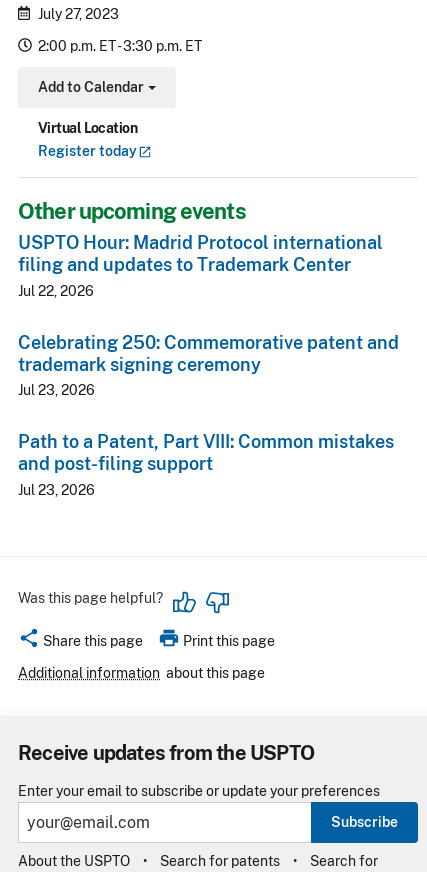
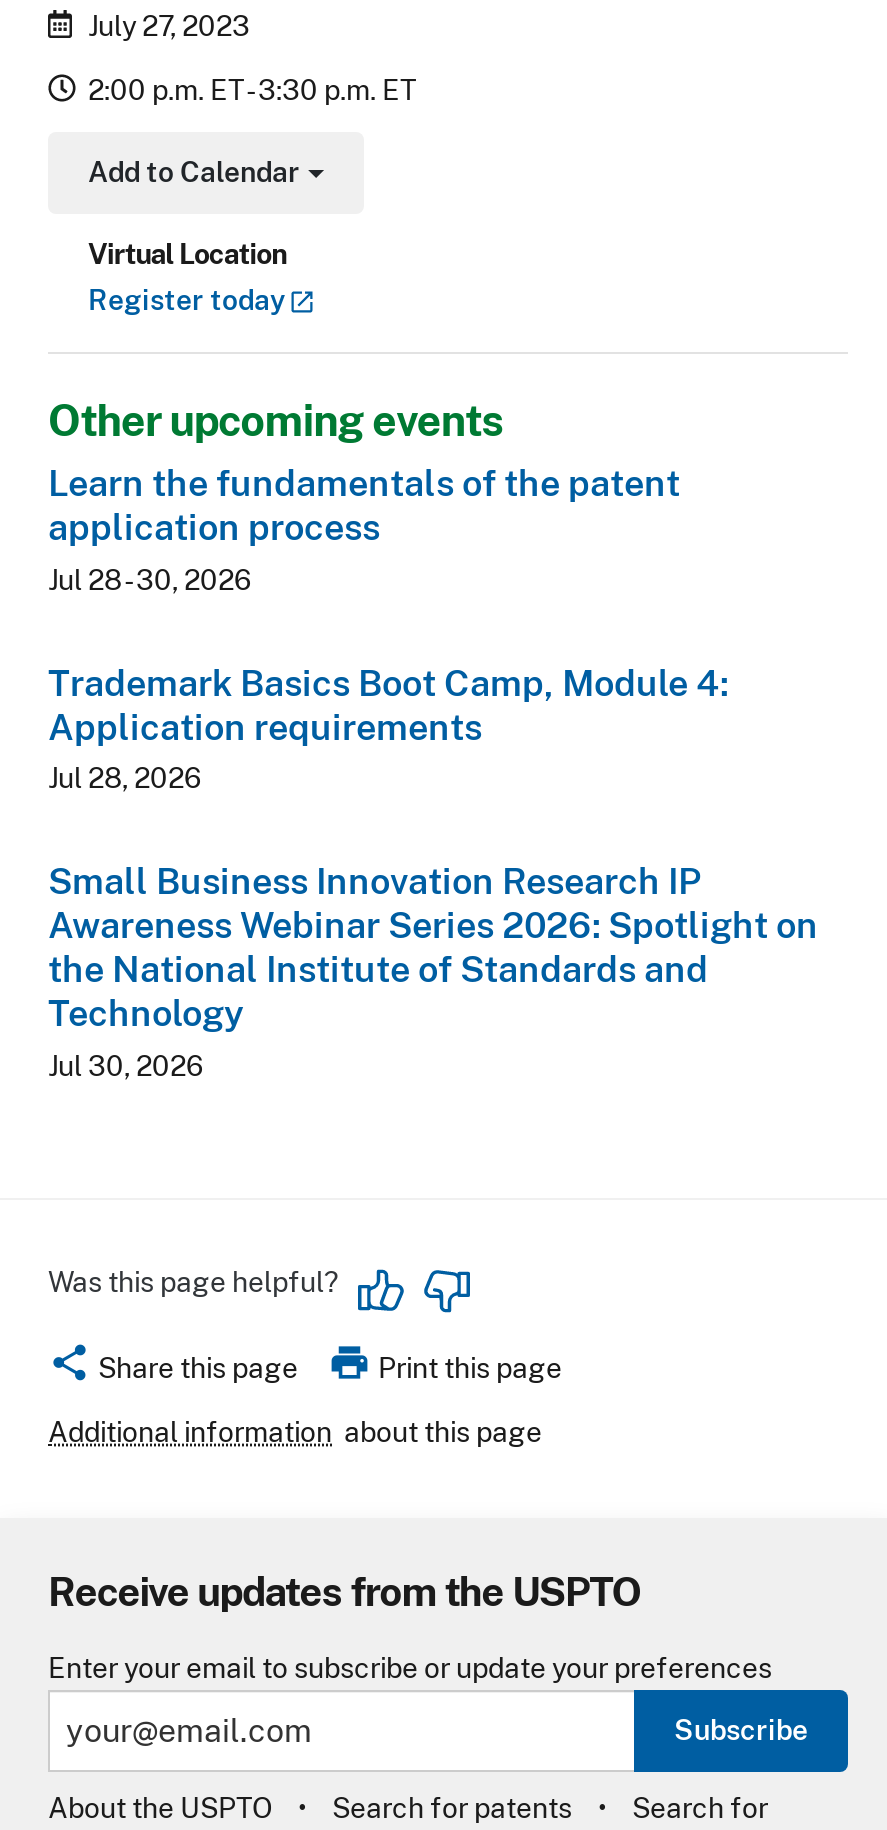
- USPTO Hour: Madrid Protocol international
- filing and updates to Trademark Center
- Jul 22, 2026
+ Learn the fundamentals of the patent
+ application process
+ Jul 28 - 30, 2026

- Celebrating 250: Commemorative patent and
- trademark signing ceremony
- Jul 23, 2026
+ Trademark Basics Boot Camp, Module 4:
+ Application requirements
+ Jul 28, 2026

- Path to a Patent, Part VIII: Common mistakes
- and post-filing support
- Jul 23, 2026
+ Small Business Innovation Research IP
+ Awareness Webinar Series 2026: Spotlight on
+ the National Institute of Standards and
+ Technology
+ Jul 30, 2026
